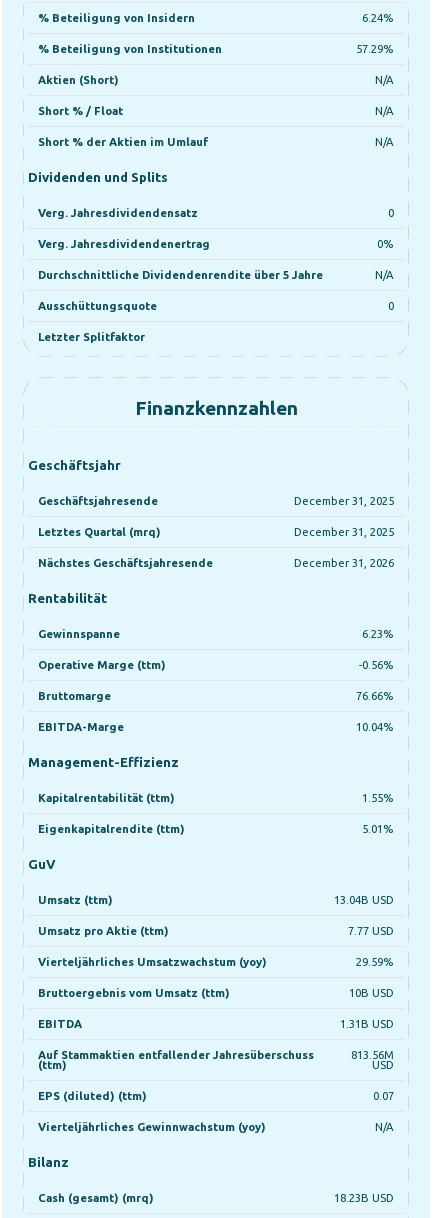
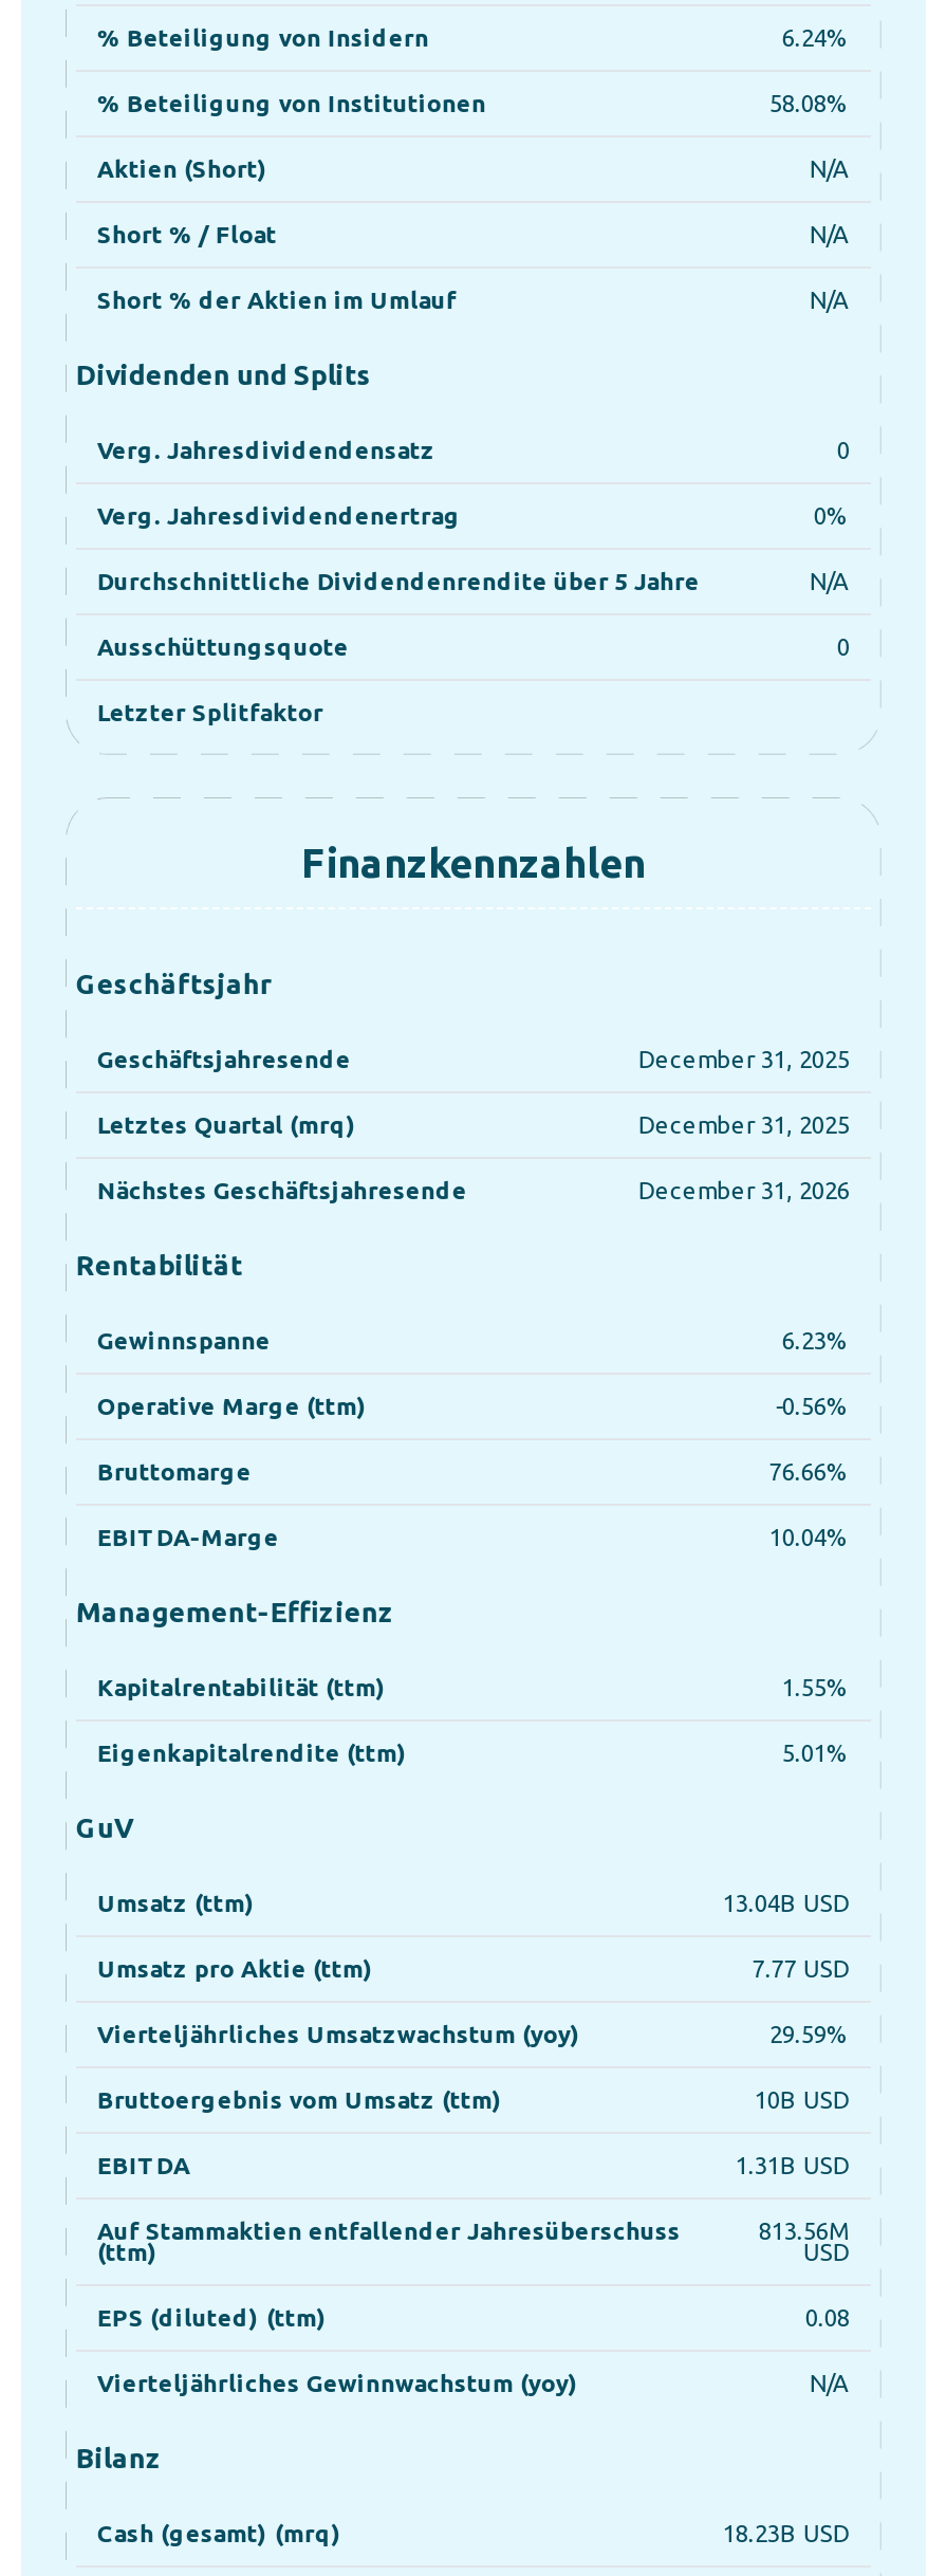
- 57.29%
+ 58.08%

- 0.07
+ 0.08
